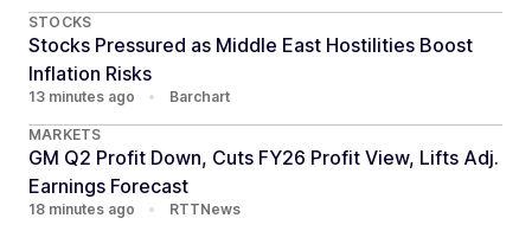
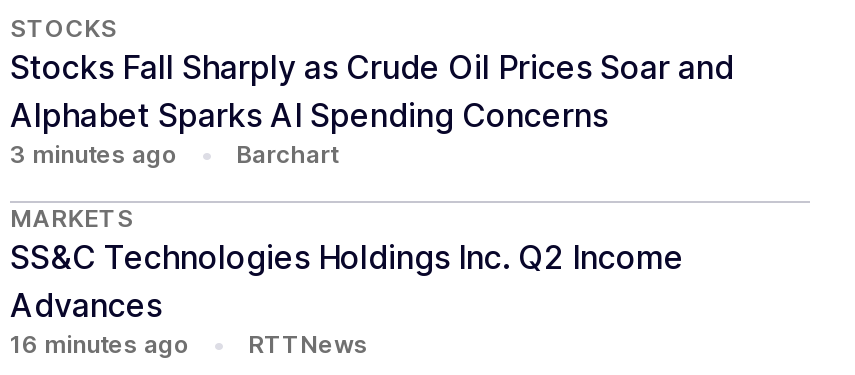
- Stocks Pressured as Middle East Hostilities Boost
- Inflation Risks
- 13 minutes ago
+ Stocks Fall Sharply as Crude Oil Prices Soar and
+ Alphabet Sparks AI Spending Concerns
+ 3 minutes ago

- GM Q2 Profit Down, Cuts FY26 Profit View, Lifts Adj.
- Earnings Forecast
- 18 minutes ago
+ SS&C Technologies Holdings Inc. Q2 Income
+ Advances
+ 16 minutes ago
